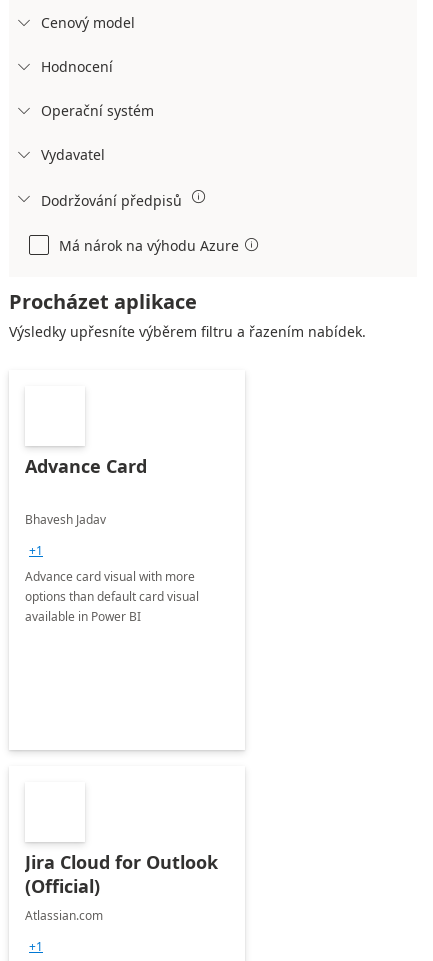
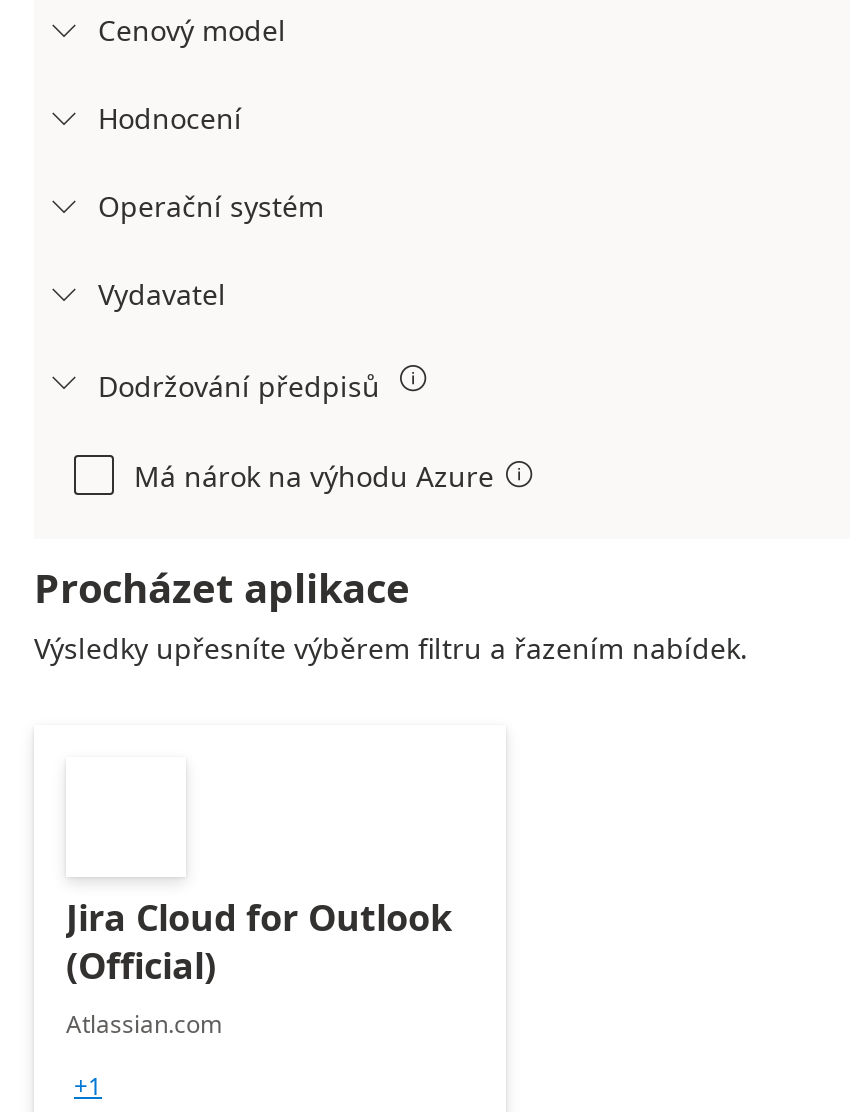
- Advance Card
- Bhavesh Jadav
- +1
- Advance card visual with more
- options than default card visual
- available in Power BI
